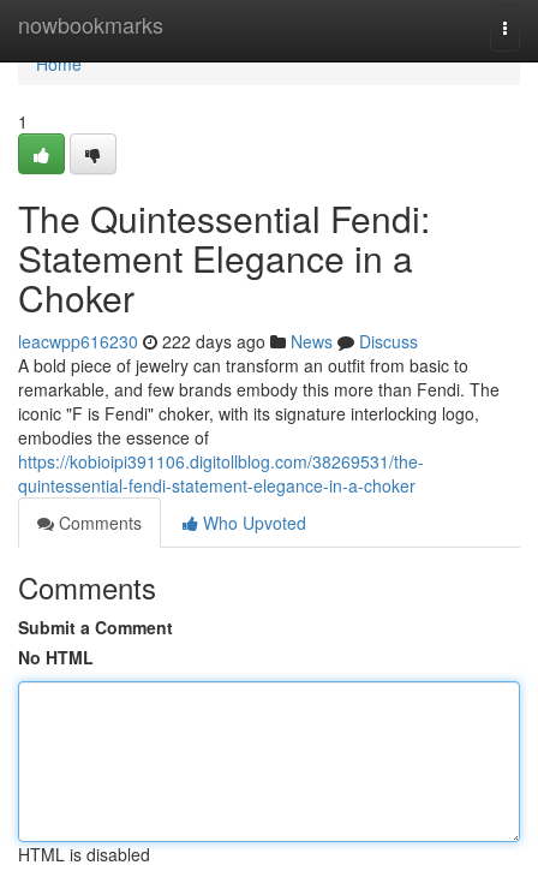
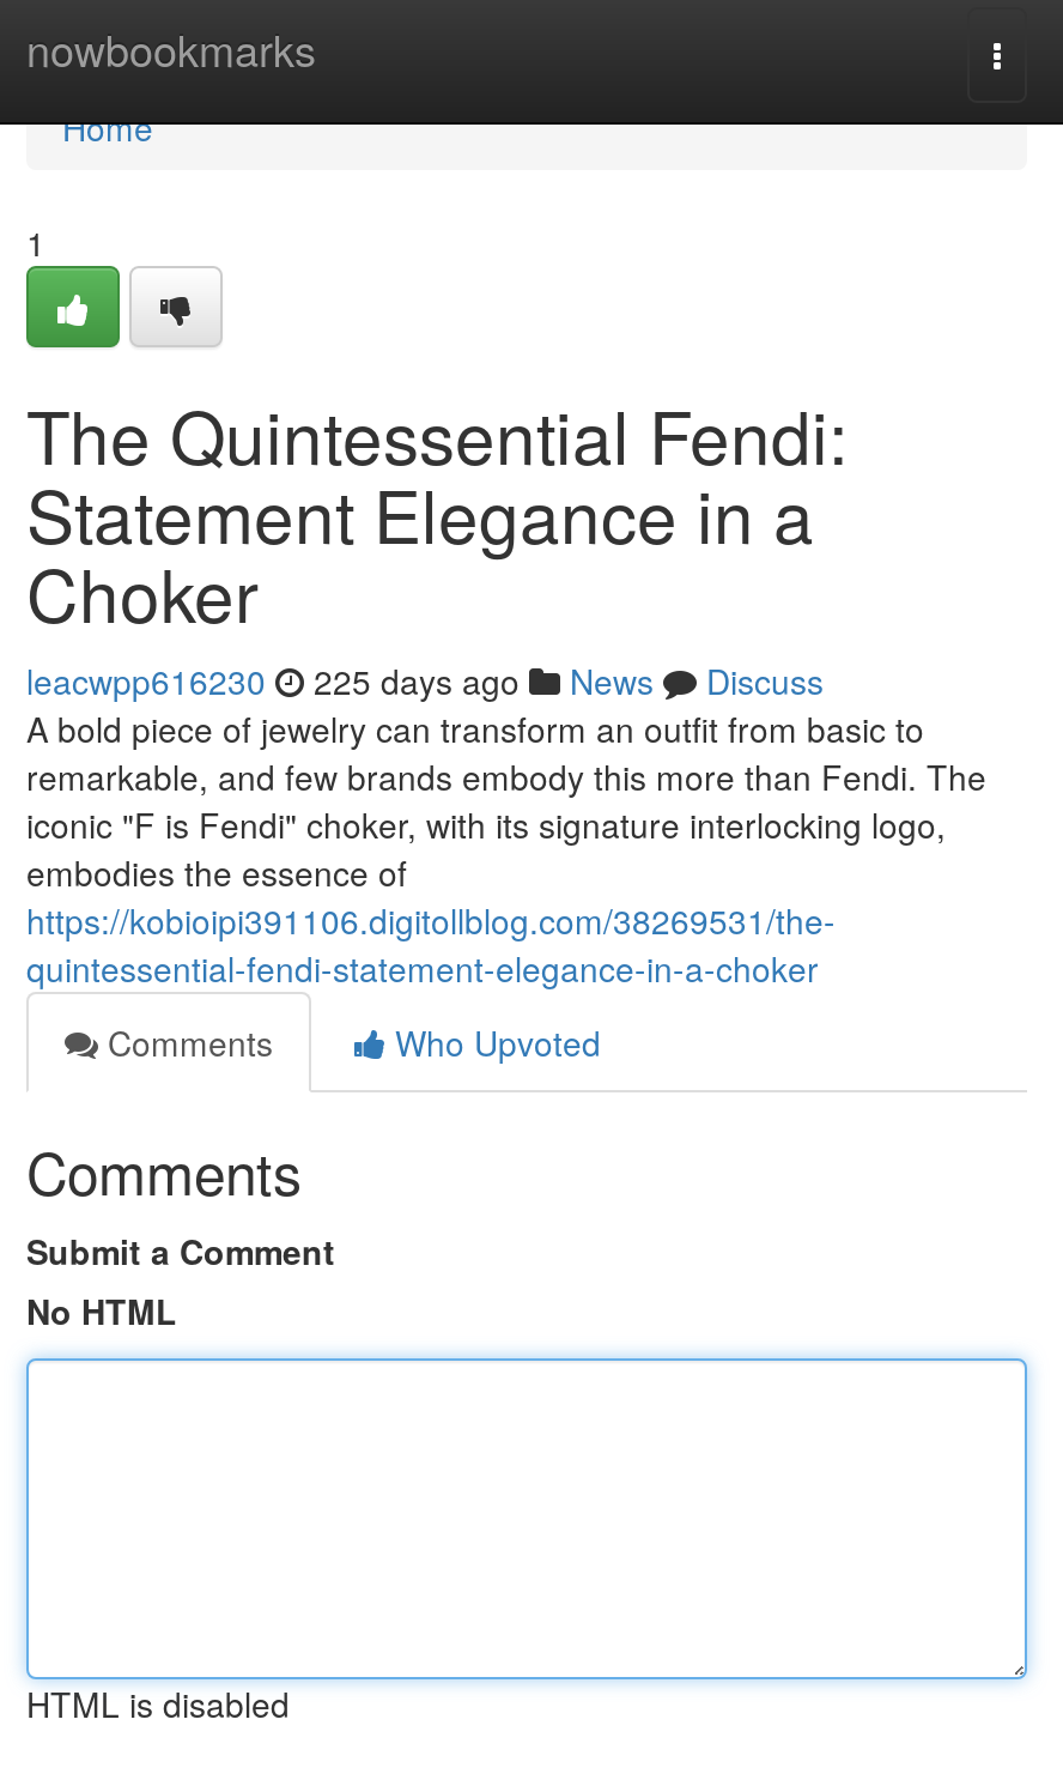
- leacwpp616230 222 days ago News Discuss
+ leacwpp616230 225 days ago News Discuss
